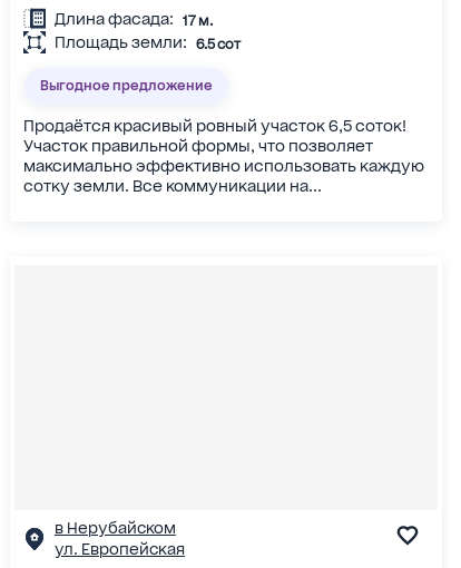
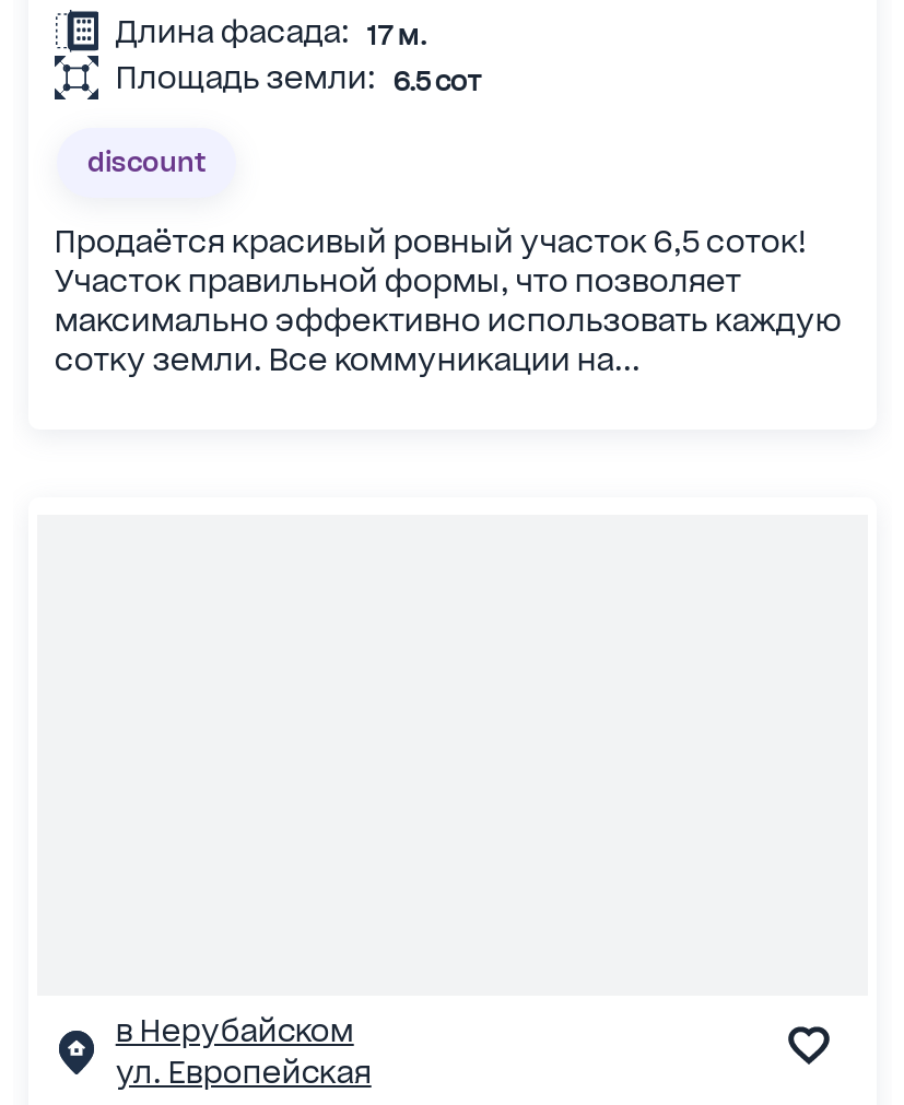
- Выгодное предложение
+ discount
